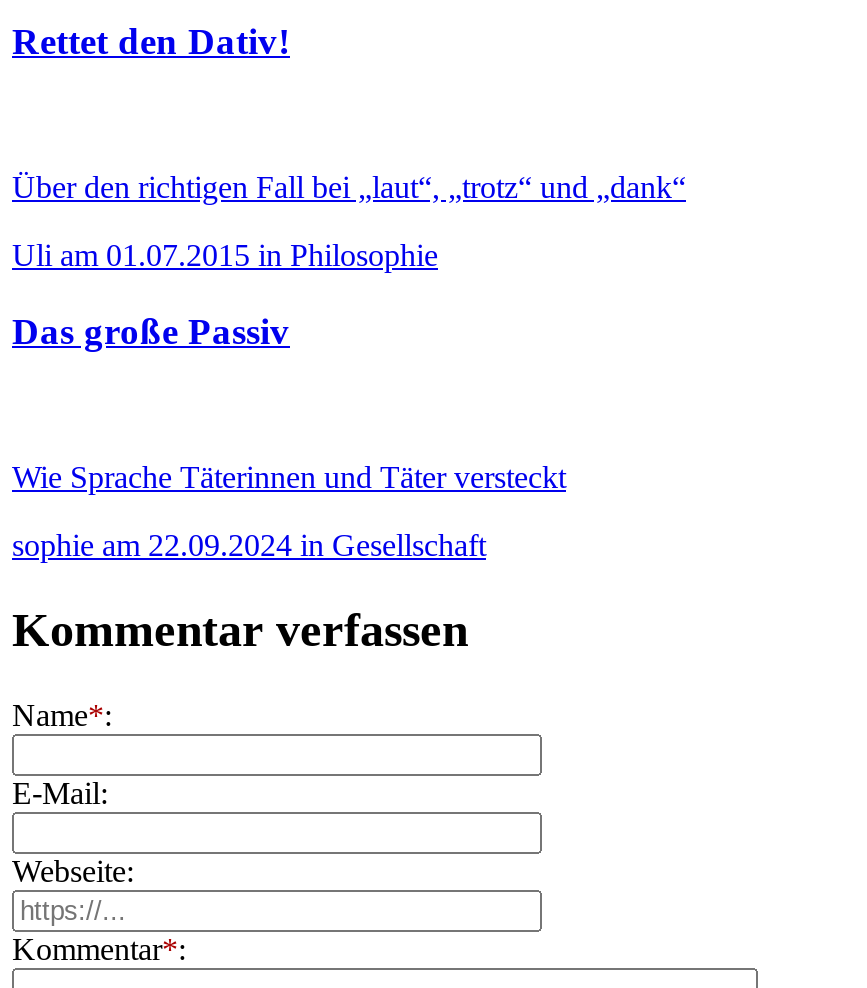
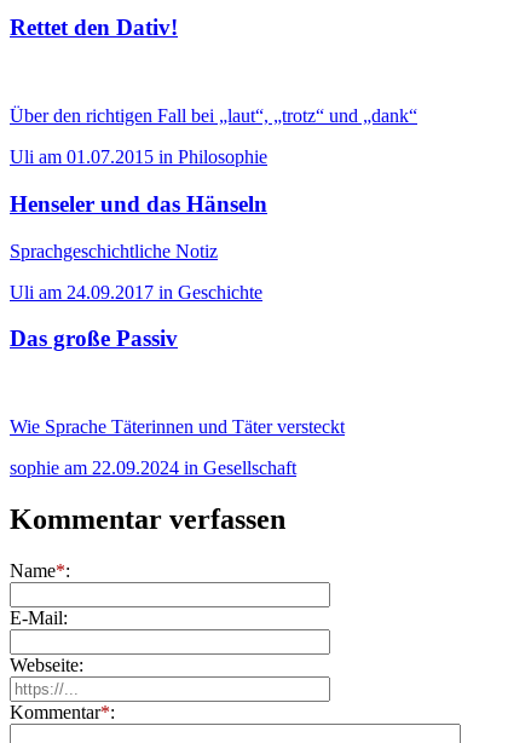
+ Henseler und das Hänseln
+ Sprachgeschichtliche Notiz
+ Uli am 24.09.2017 in Geschichte
